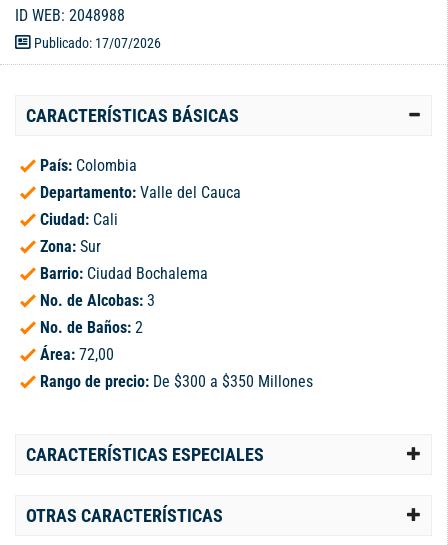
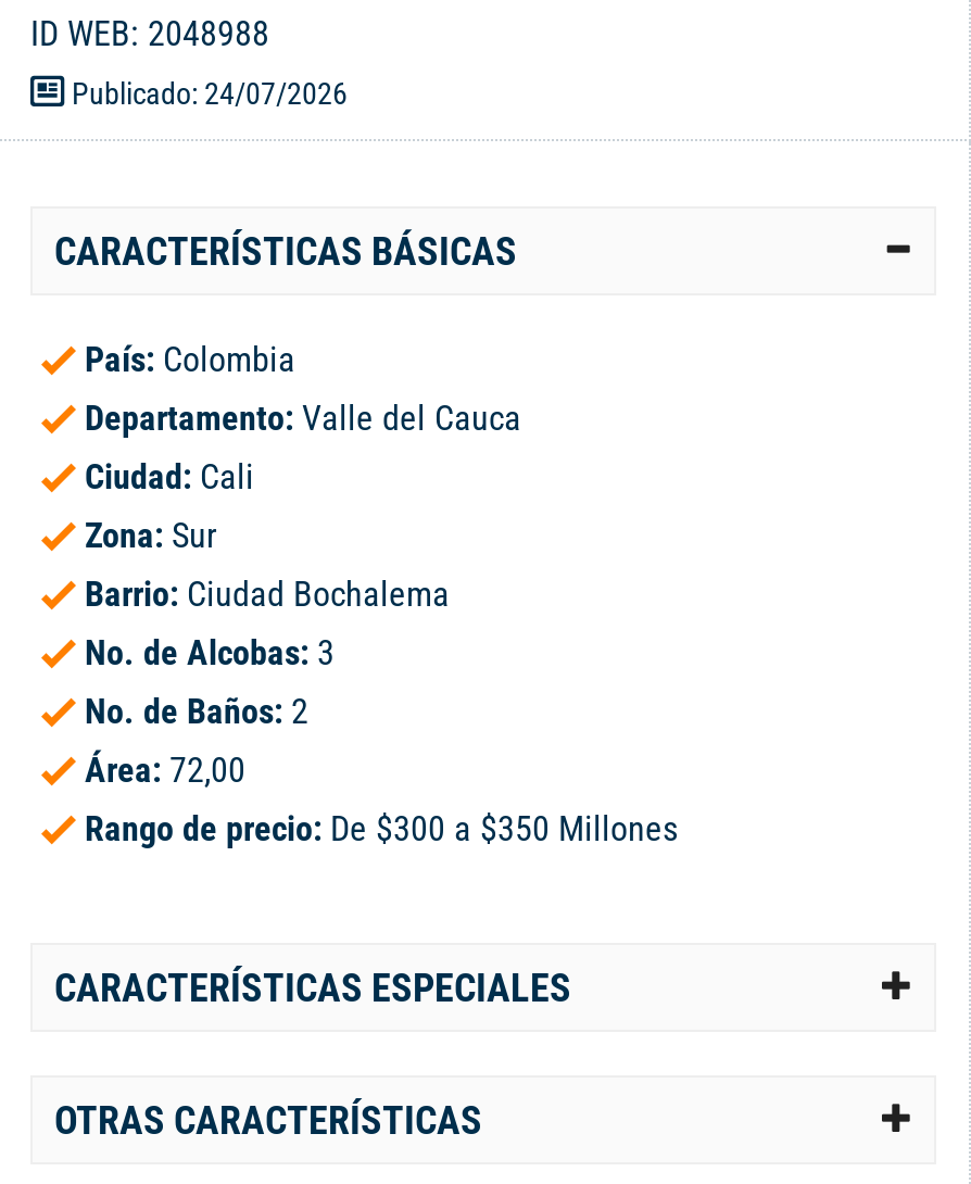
- Publicado: 17/07/2026
+ Publicado: 24/07/2026
